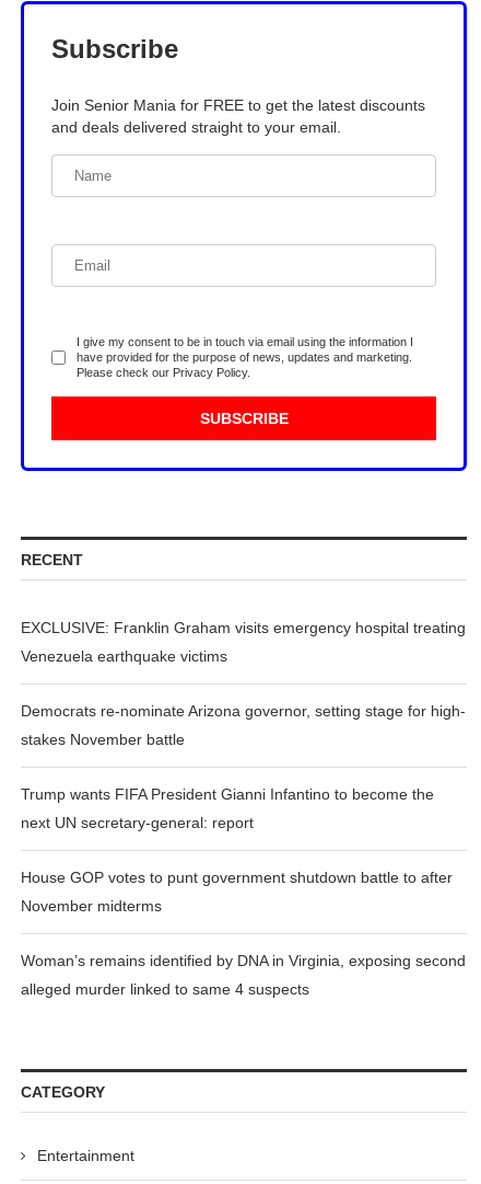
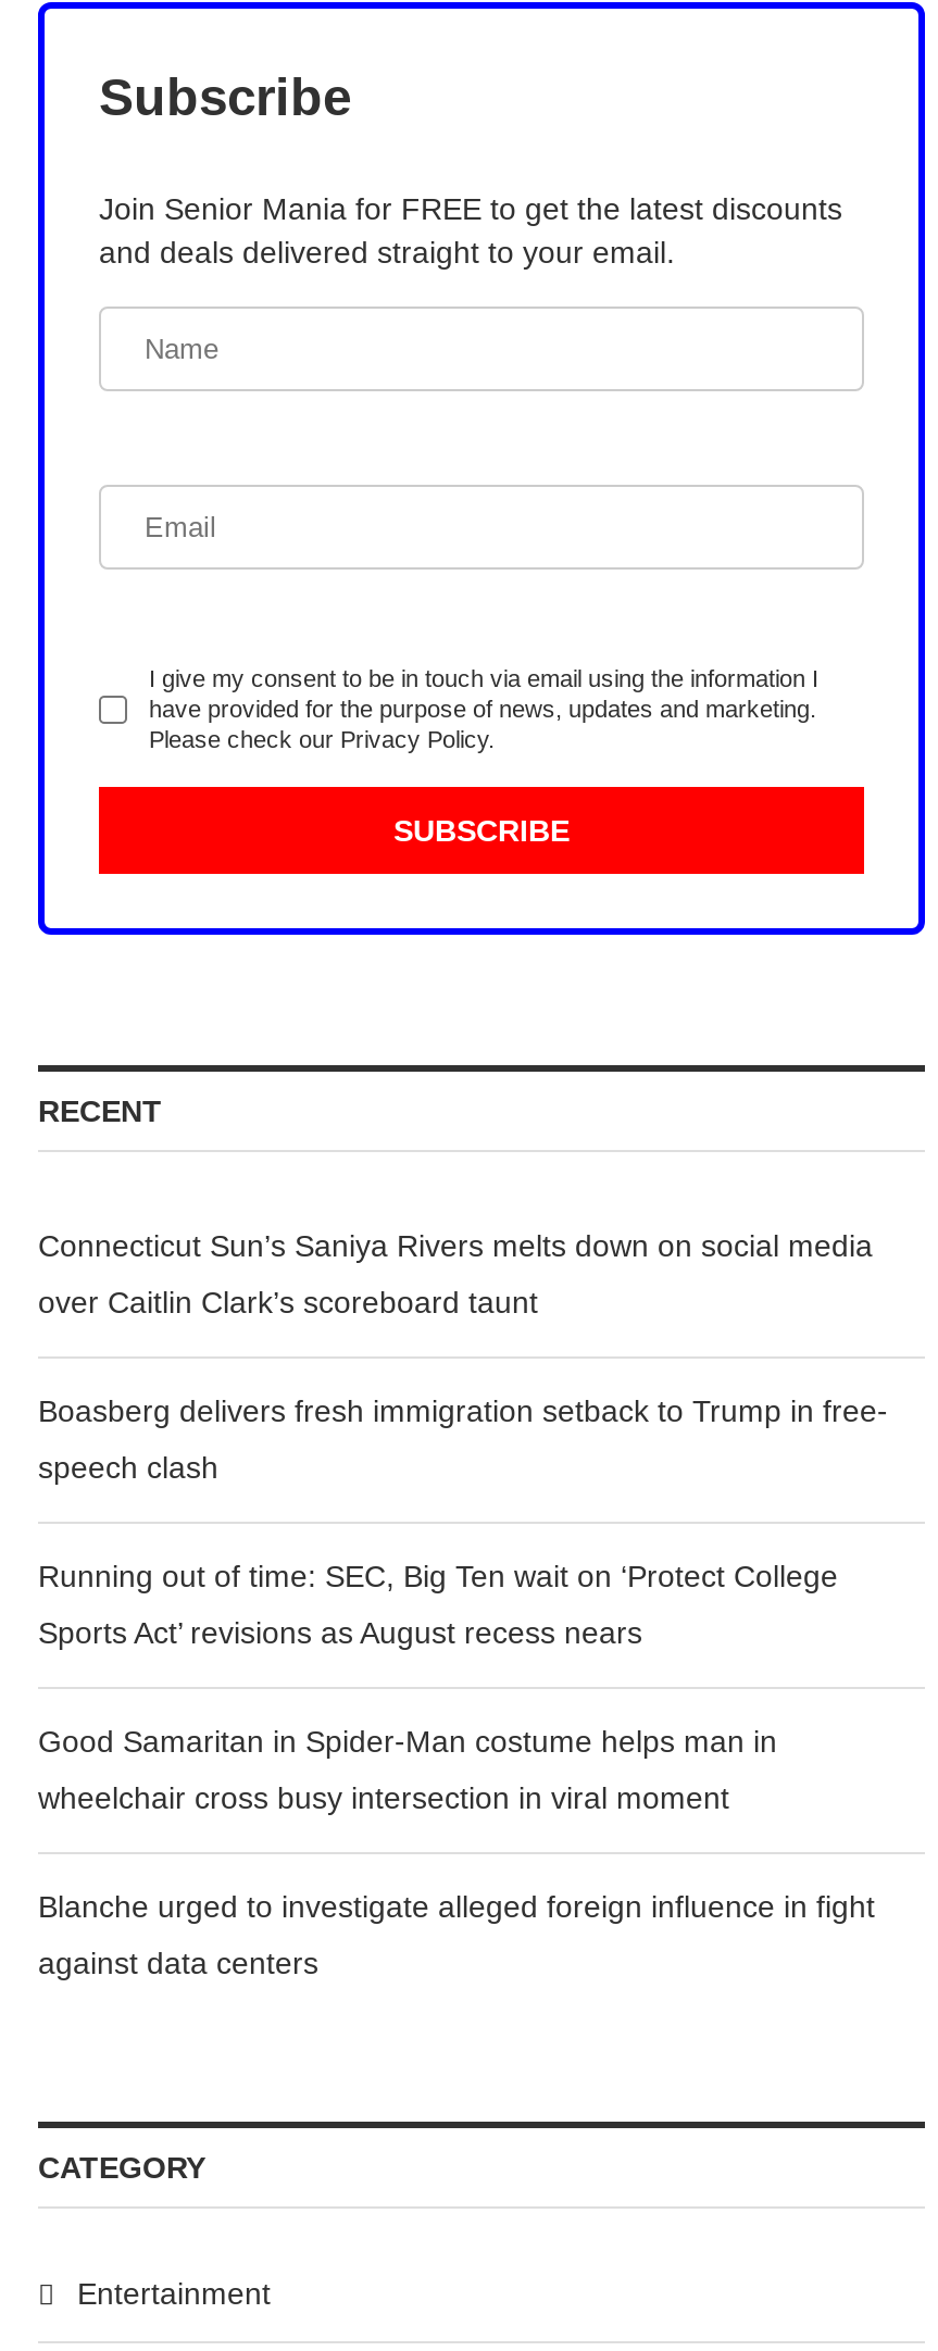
- EXCLUSIVE: Franklin Graham visits emergency hospital treating
+ Connecticut Sun’s Saniya Rivers melts down on social media

- Venezuela earthquake victims
+ over Caitlin Clark’s scoreboard taunt

- Democrats re-nominate Arizona governor, setting stage for high-
+ Boasberg delivers fresh immigration setback to Trump in free-

- stakes November battle
+ speech clash

- Trump wants FIFA President Gianni Infantino to become the
+ Running out of time: SEC, Big Ten wait on ‘Protect College

- next UN secretary-general: report
+ Sports Act’ revisions as August recess nears

- House GOP votes to punt government shutdown battle to after
+ Good Samaritan in Spider-Man costume helps man in

- November midterms
+ wheelchair cross busy intersection in viral moment

- Woman’s remains identified by DNA in Virginia, exposing second
+ Blanche urged to investigate alleged foreign influence in fight

- alleged murder linked to same 4 suspects
+ against data centers
